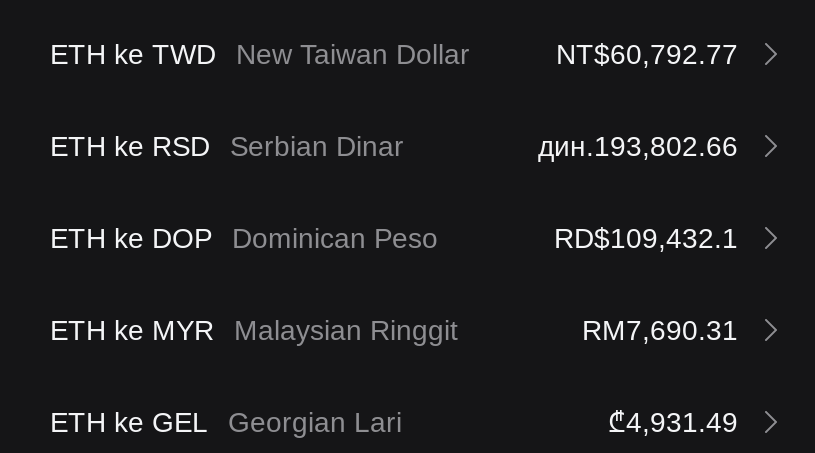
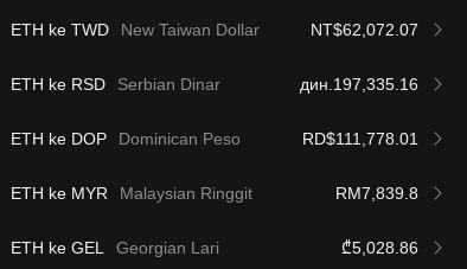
- NT$60,792.77
+ NT$62,072.07

- дин.193,802.66
+ дин.197,335.16

- RD$109,432.1
+ RD$111,778.01

- RM7,690.31
+ RM7,839.8

- ₾4,931.49
+ ₾5,028.86
